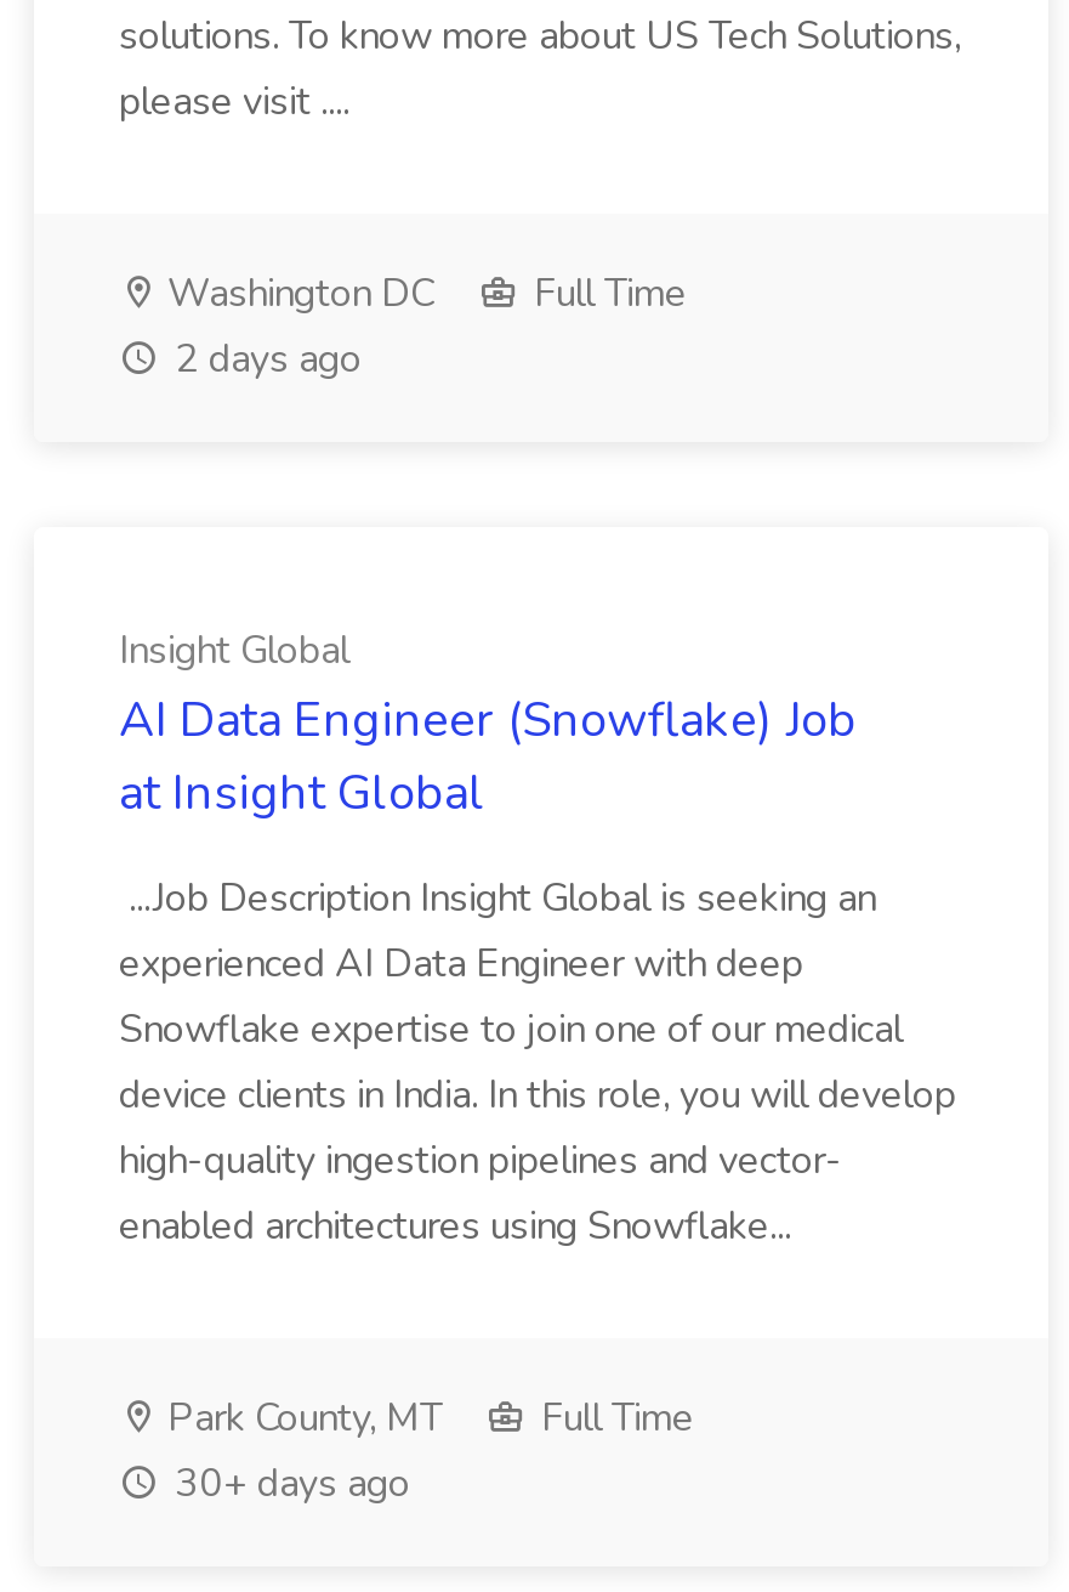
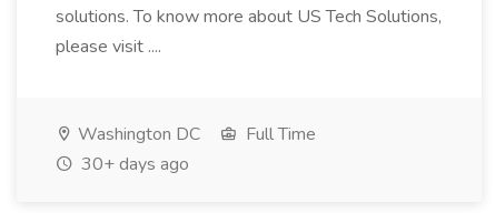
- 2 days ago

- Insight Global
- AI Data Engineer (Snowflake) Job
- at Insight Global
- ...Job Description Insight Global is seeking an
- experienced AI Data Engineer with deep
- Snowflake expertise to join one of our medical
- device clients in India. In this role, you will develop
- high-quality ingestion pipelines and vector-
- enabled architectures using Snowflake...

- Park County, MT
- Full Time
